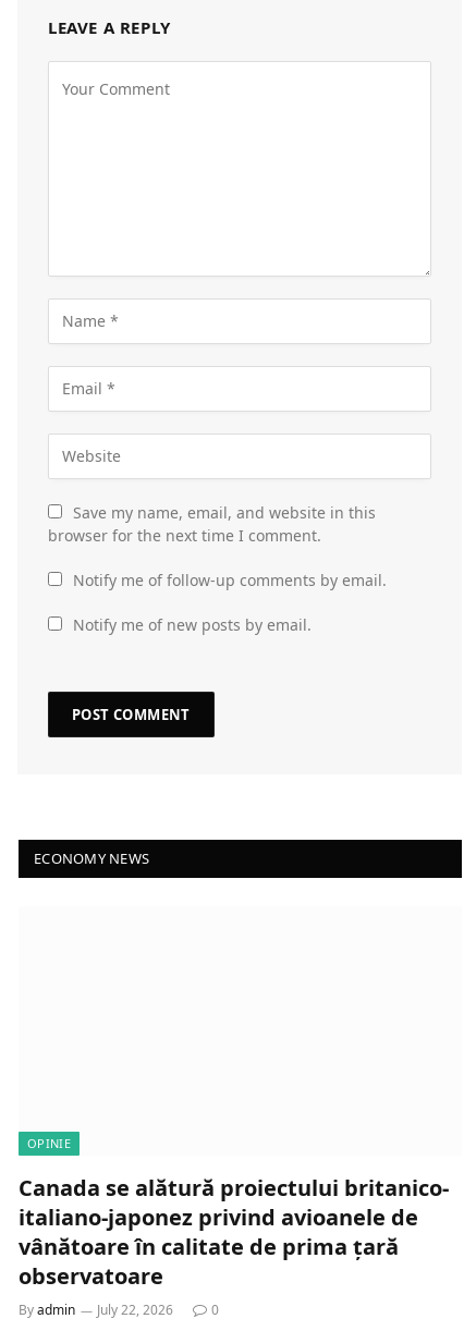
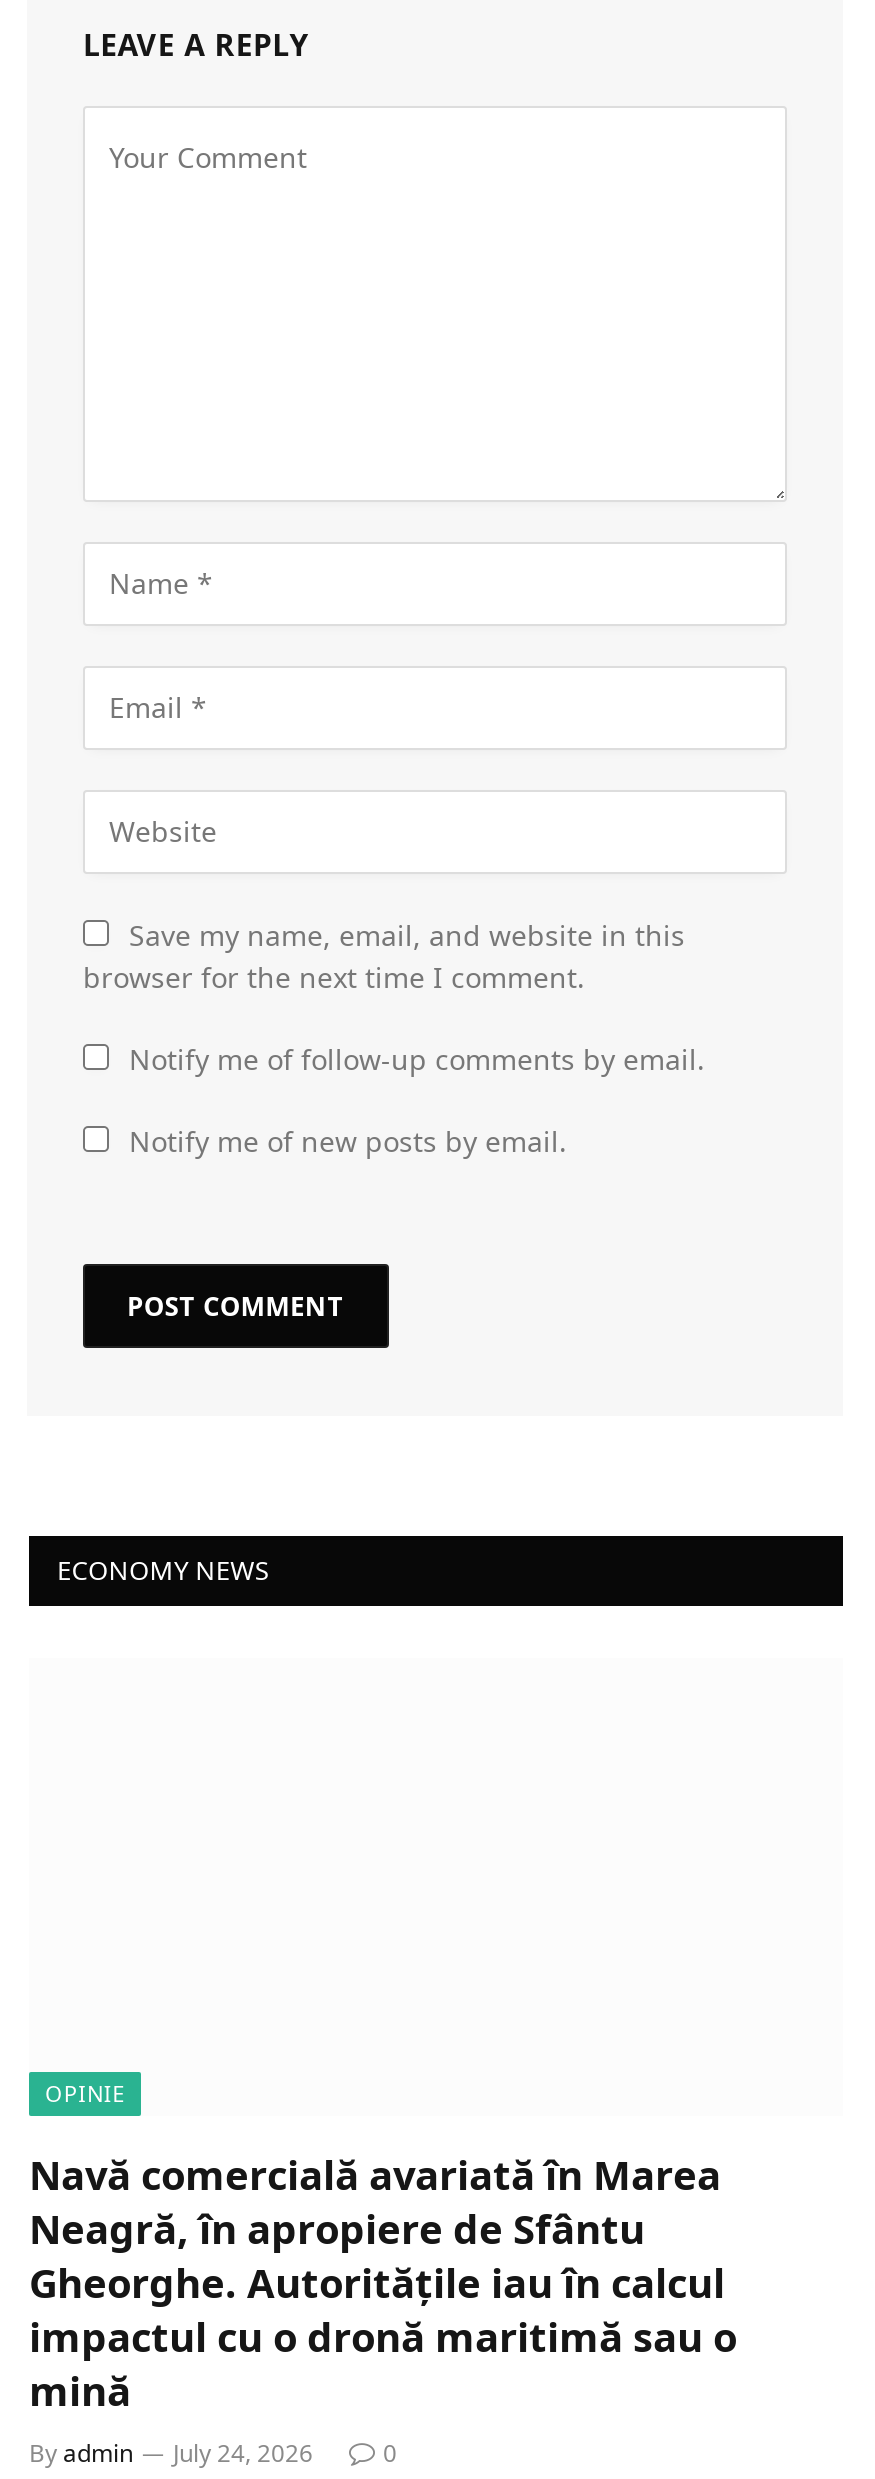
- Canada se alătură proiectului britanico-
- italiano-japonez privind avioanele de
- vânătoare în calitate de prima țară
- observatoare
+ Navă comercială avariată în Marea
+ Neagră, în apropiere de Sfântu
+ Gheorghe. Autoritățile iau în calcul
+ impactul cu o dronă maritimă sau o
+ mină

- By admin July 22, 2026
+ By admin July 24, 2026
